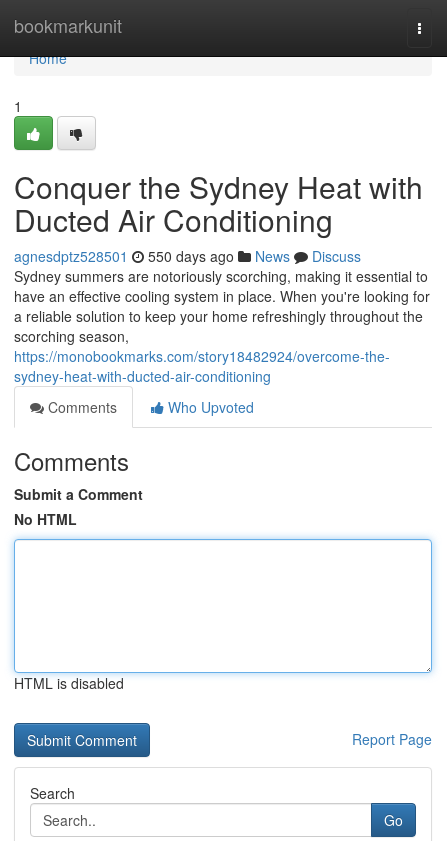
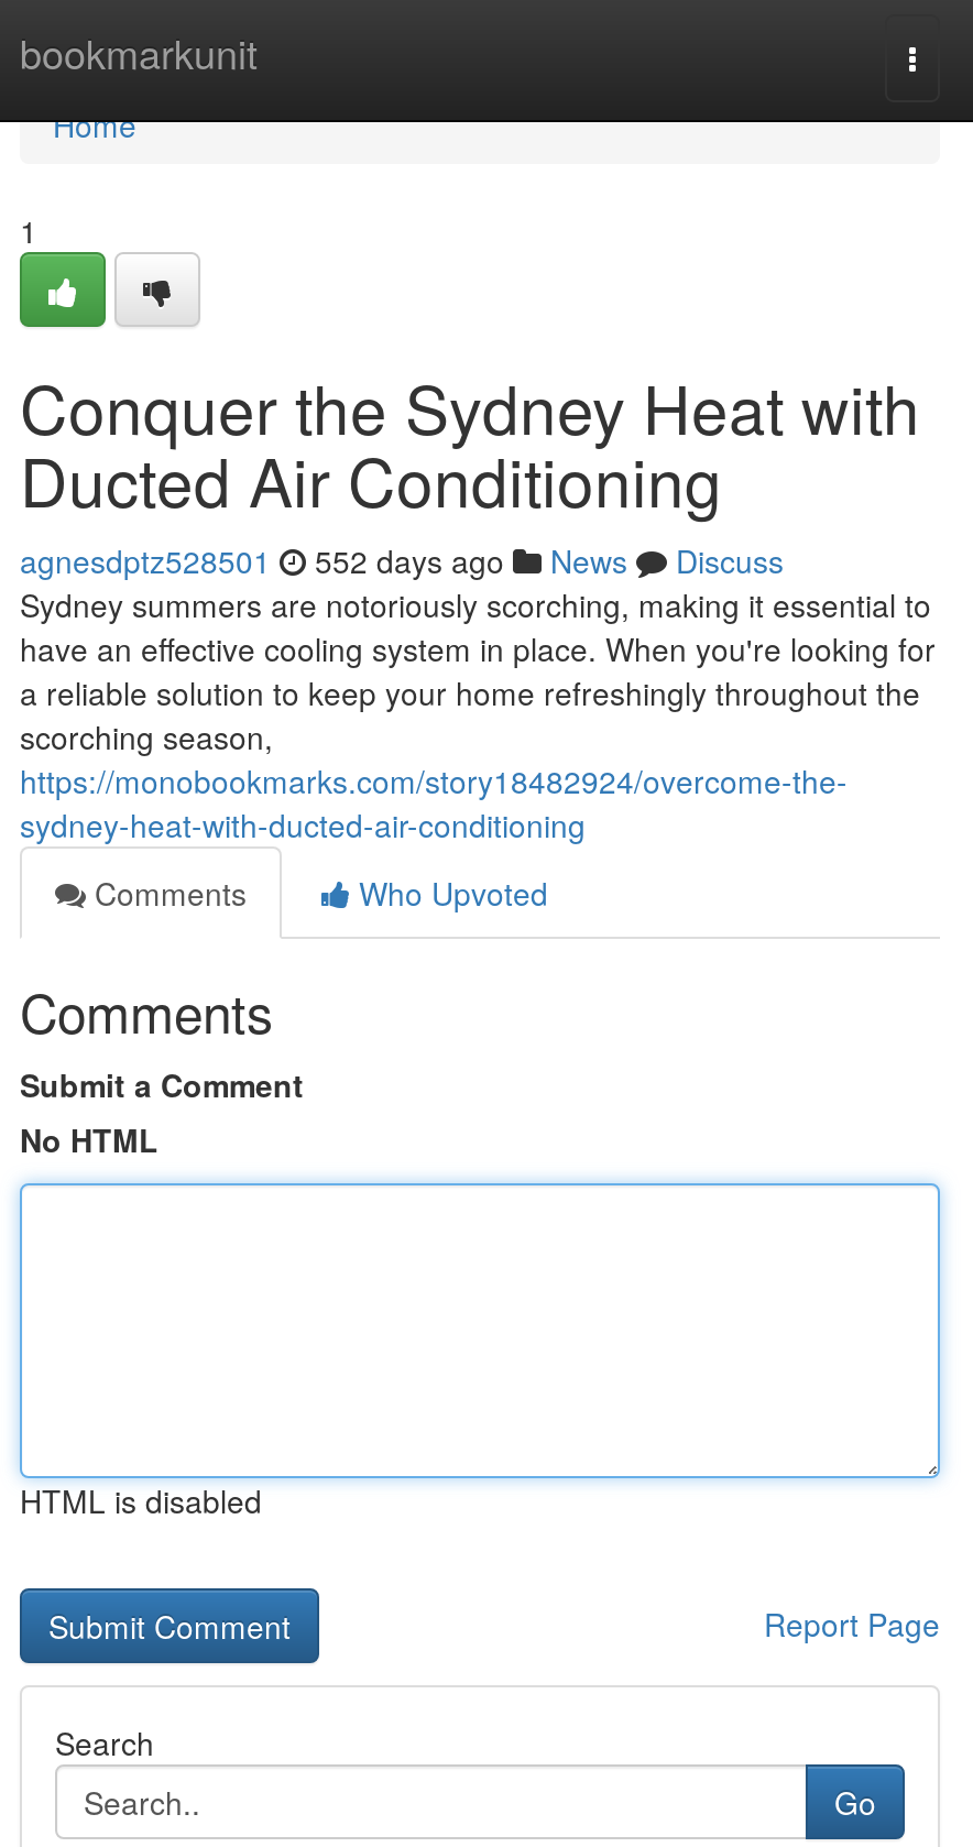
- agnesdptz528501 550 days ago News Discuss
+ agnesdptz528501 552 days ago News Discuss
